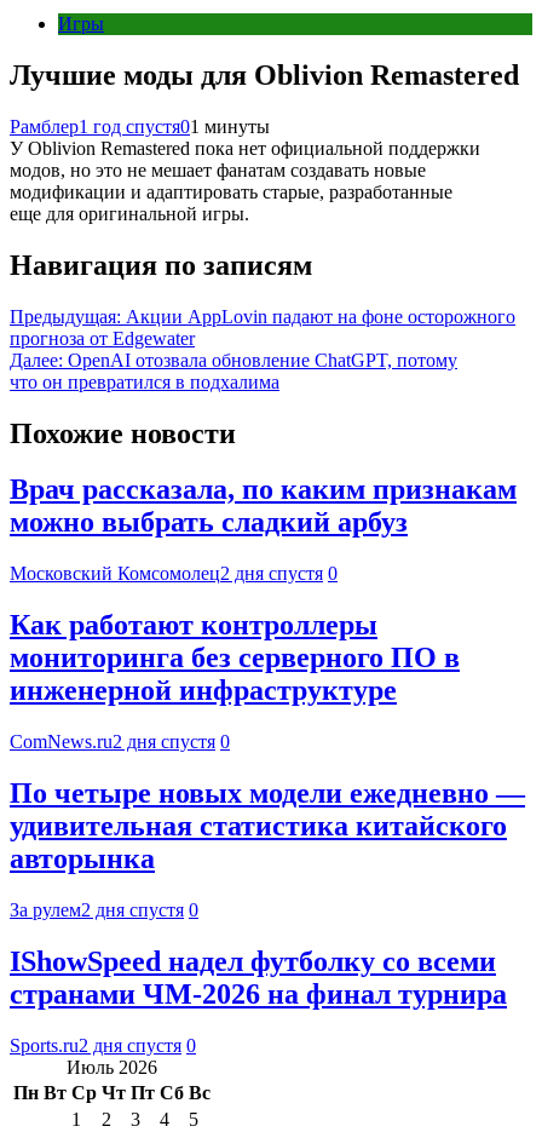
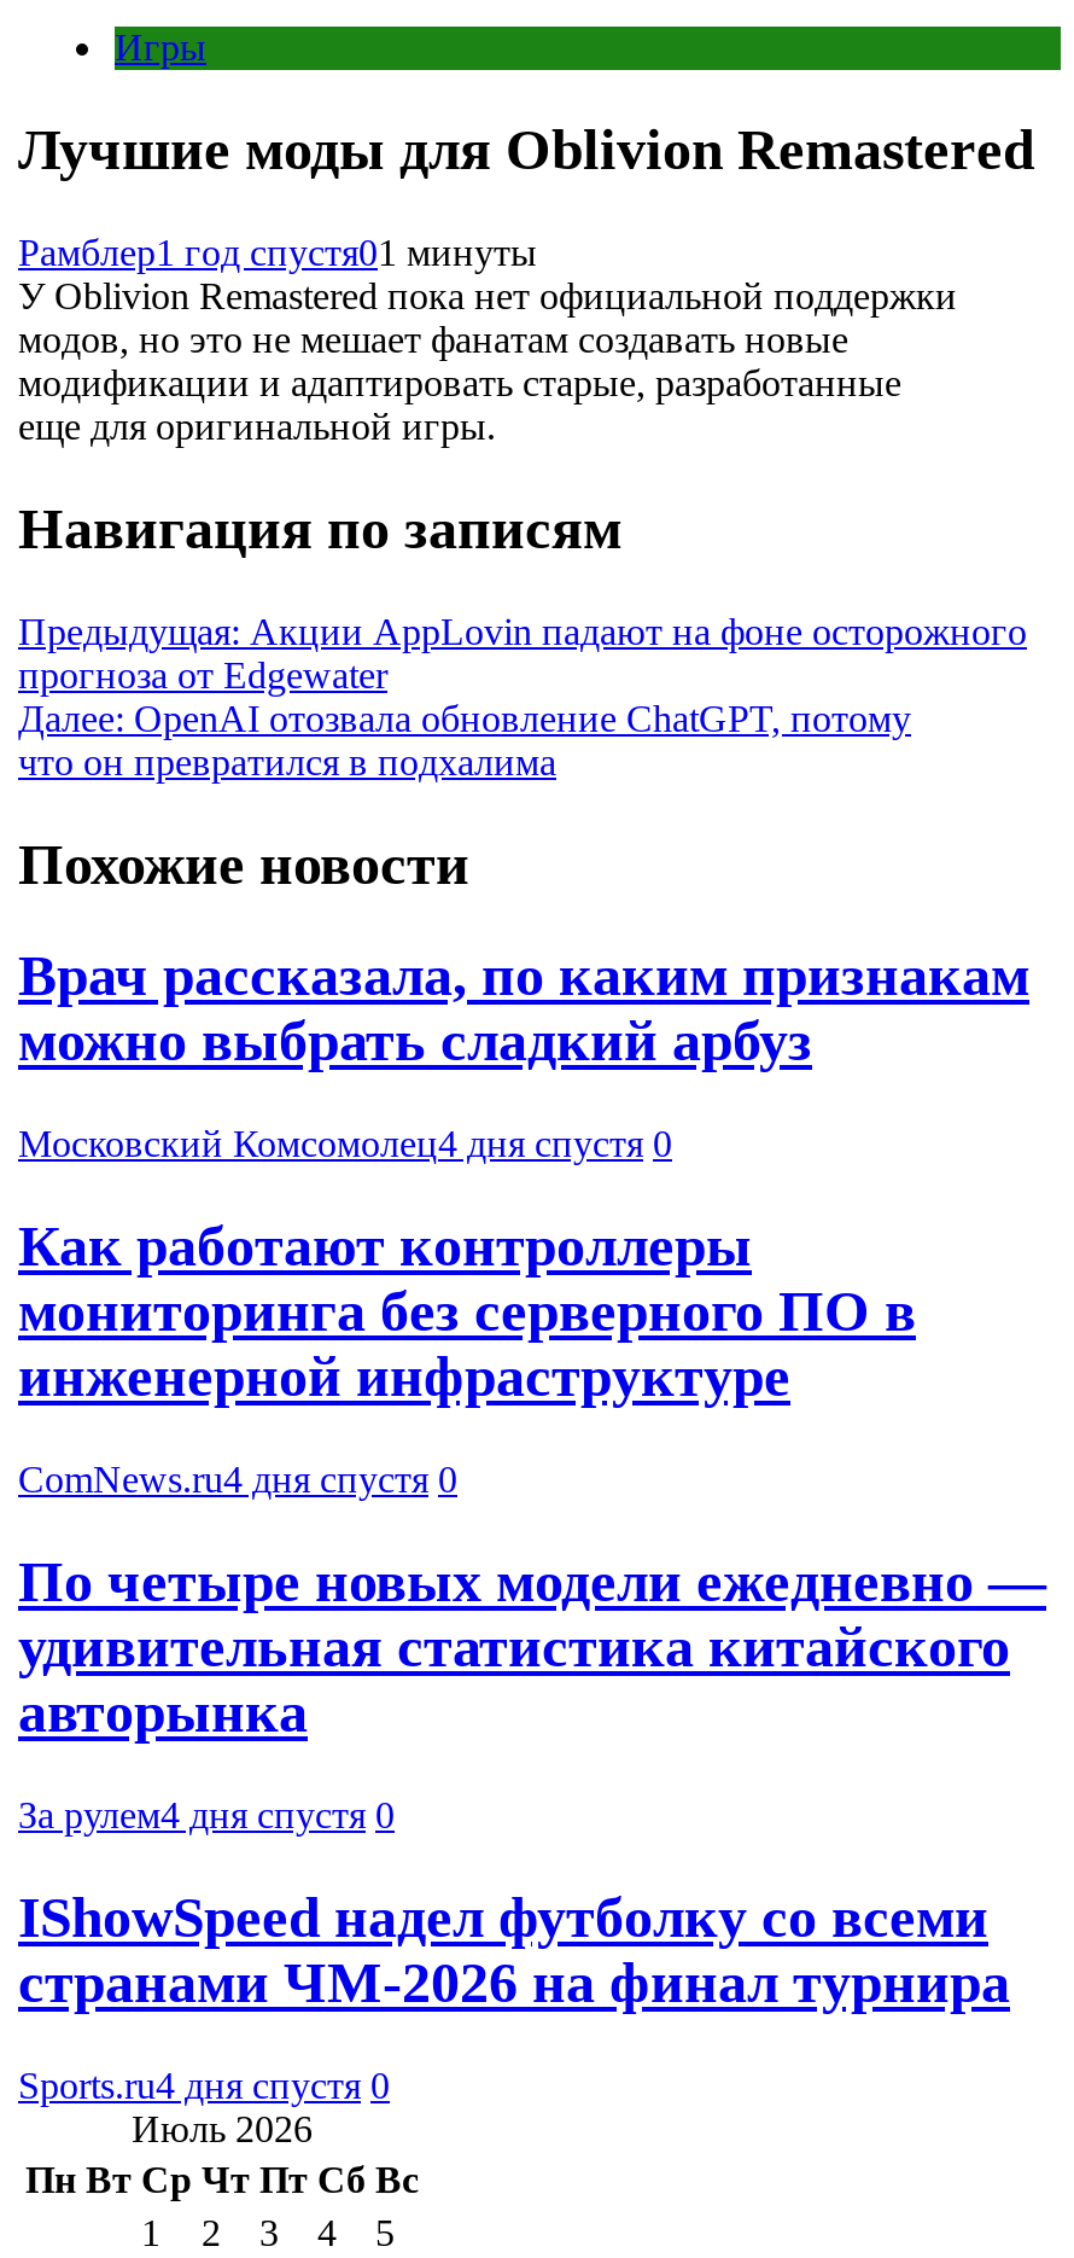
- Московский Комсомолец2 дня спустя 0
+ Московский Комсомолец4 дня спустя 0

- ComNews.ru2 дня спустя 0
+ ComNews.ru4 дня спустя 0

- За рулем2 дня спустя 0
+ За рулем4 дня спустя 0

- Sports.ru2 дня спустя 0
+ Sports.ru4 дня спустя 0
